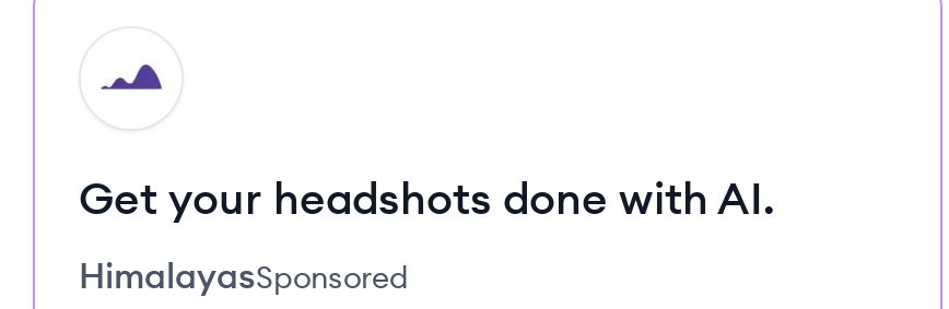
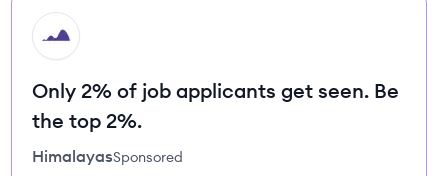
- Get your headshots done with AI.
+ Only 2% of job applicants get seen. Be
+ the top 2%.
